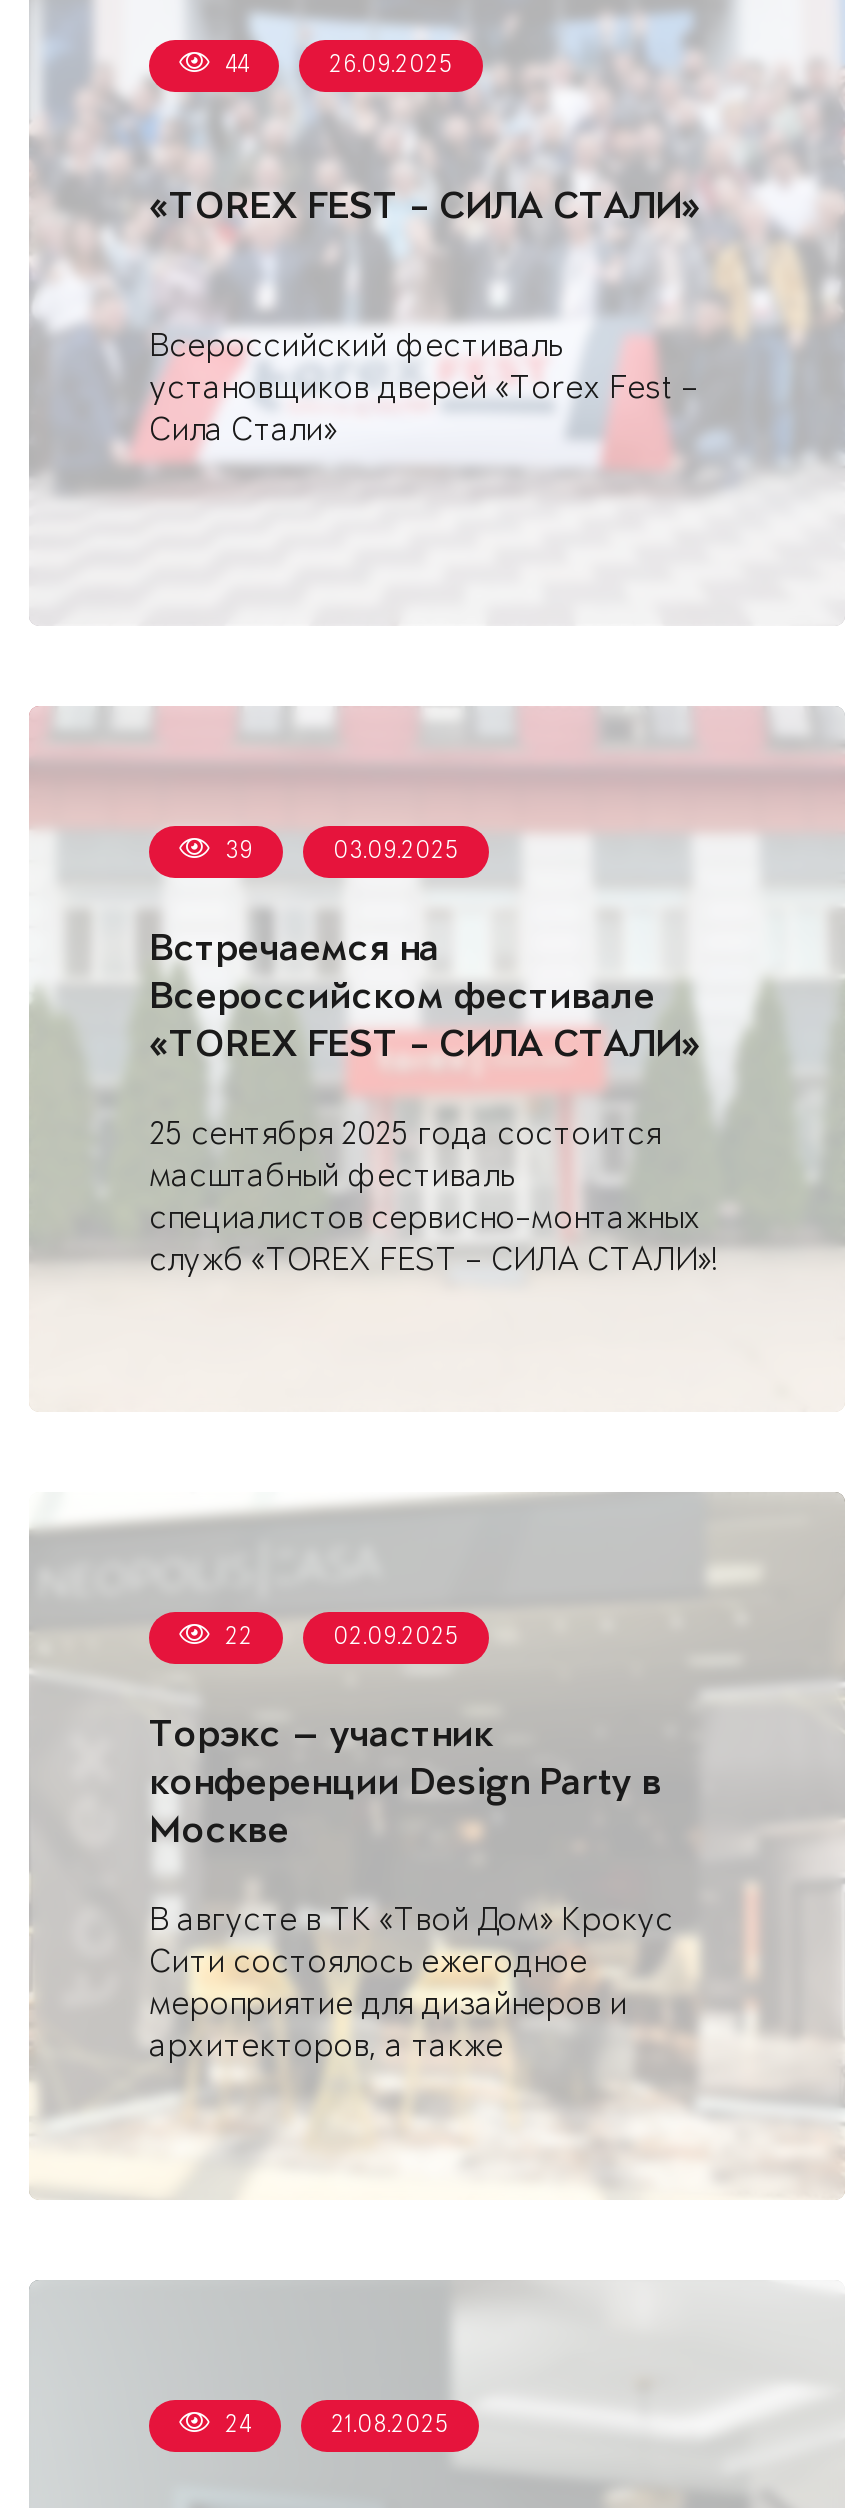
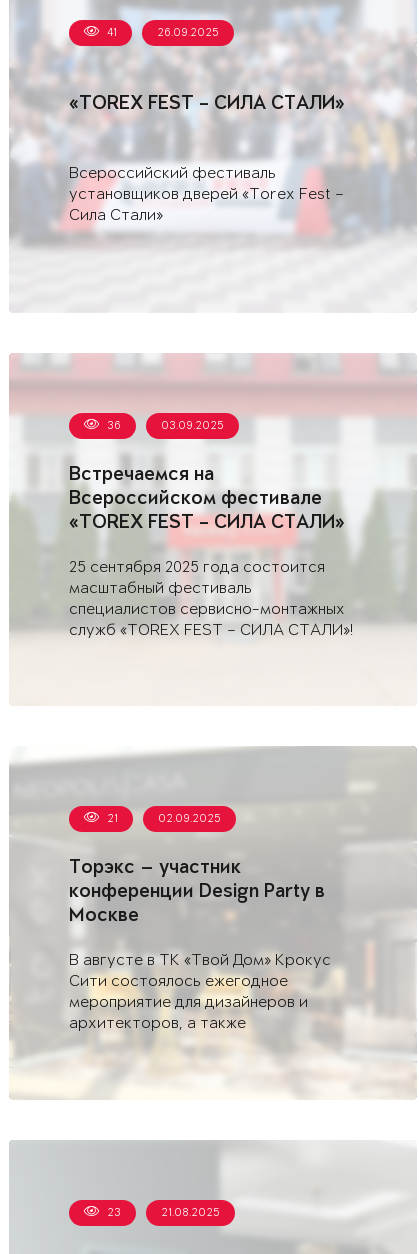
- 44
+ 41

- 39
+ 36

- 22
+ 21

- 24
+ 23
